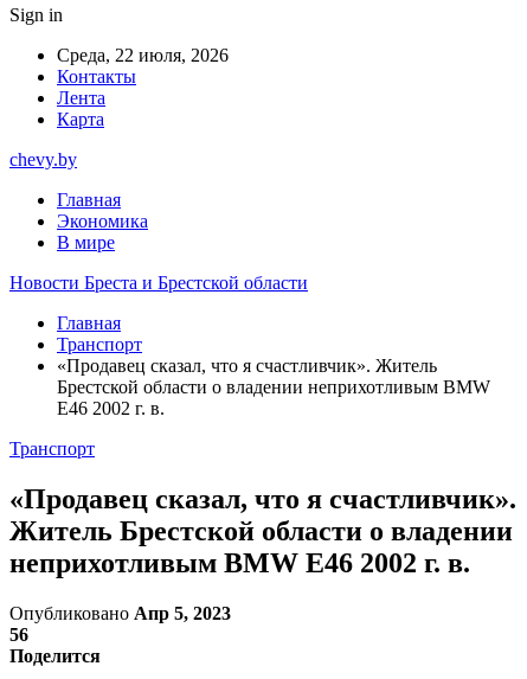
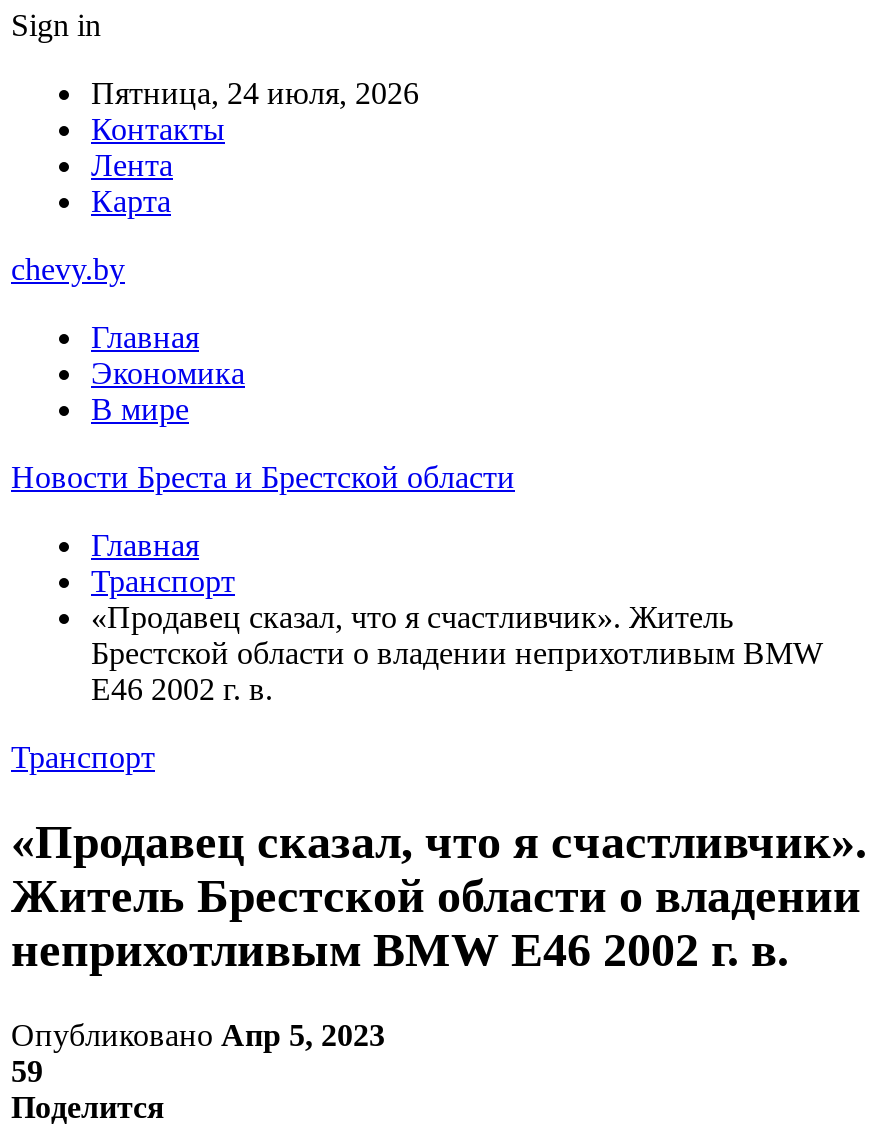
- Среда, 22 июля, 2026
+ Пятница, 24 июля, 2026

- 56
+ 59
